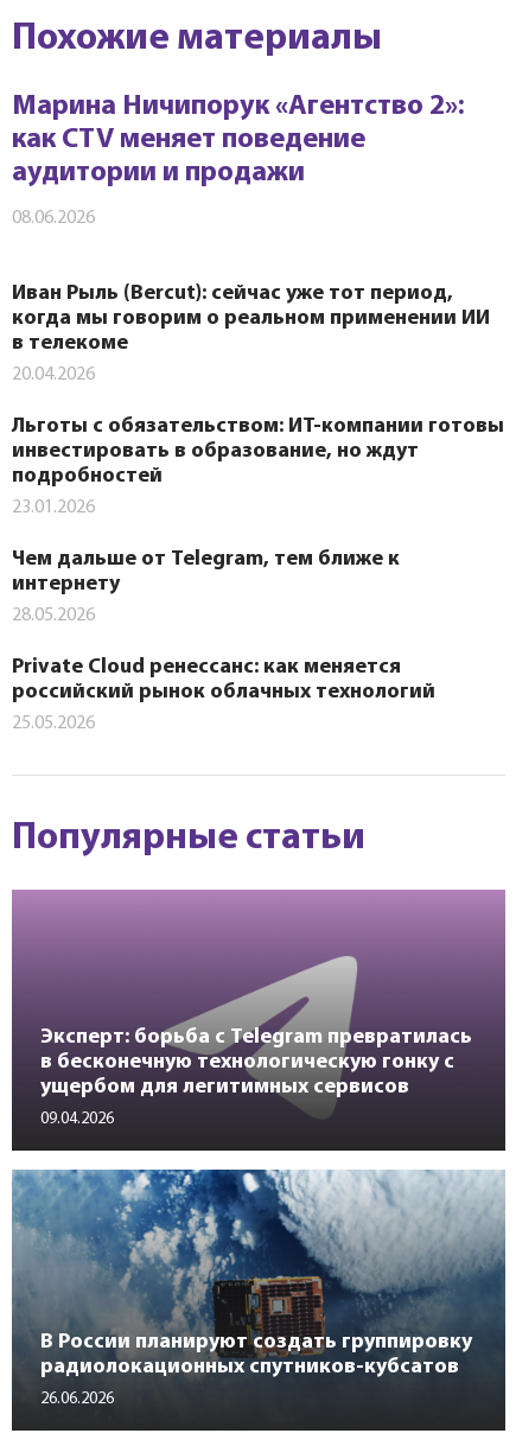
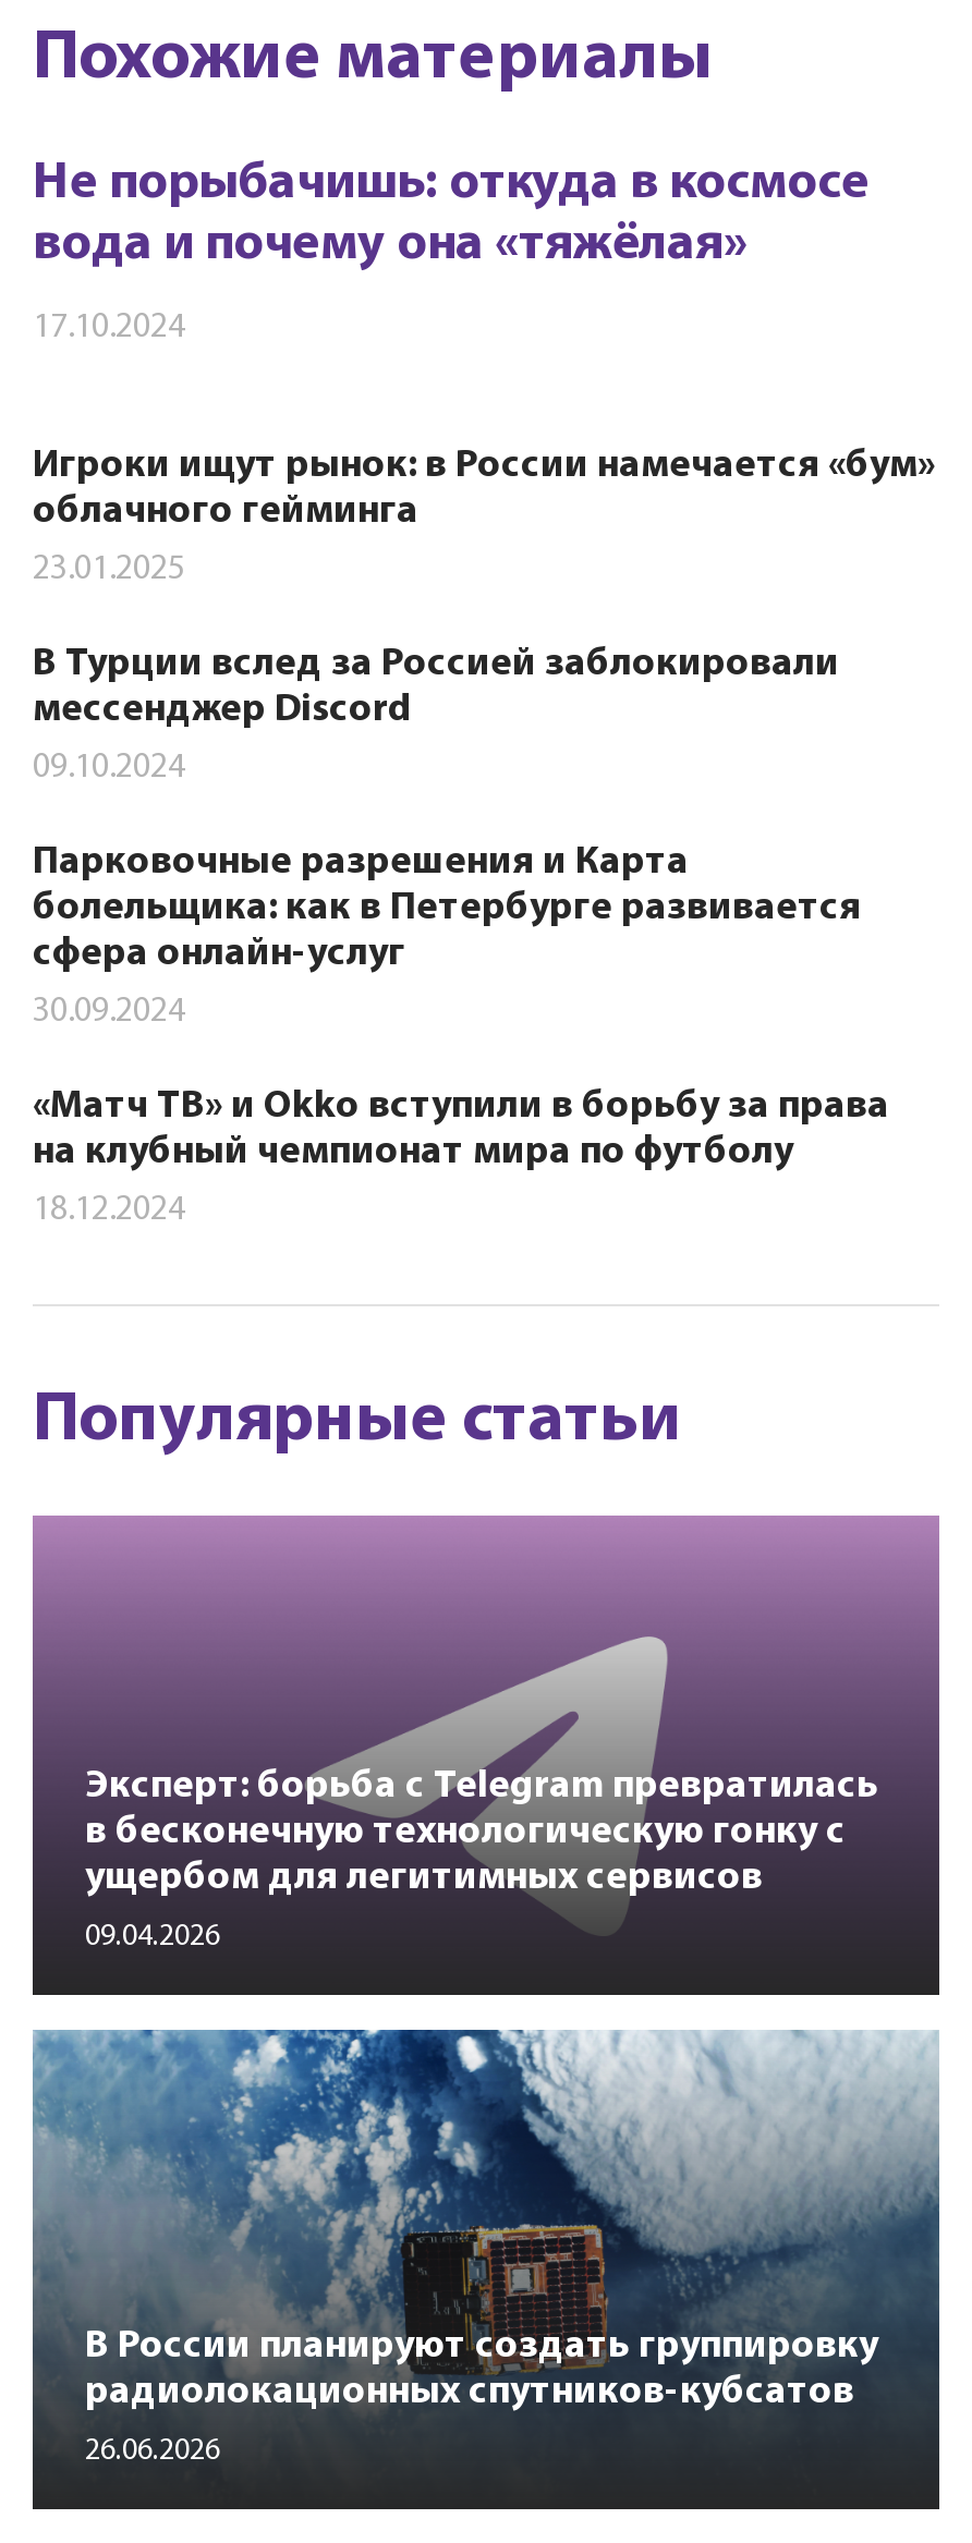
- Марина Ничипорук «Агентство 2»:
- как CTV меняет поведение
- аудитории и продажи
+ Не порыбачишь: откуда в космосе
+ вода и почему она «тяжёлая»

- 08.06.2026
+ 17.10.2024

- Иван Рыль (Bercut): сейчас уже тот период,
- когда мы говорим о реальном применении ИИ
- в телекоме
+ Игроки ищут рынок: в России намечается «бум»
+ облачного гейминга

- 20.04.2026
+ 23.01.2025

- Льготы с обязательством: ИТ-компании готовы
- инвестировать в образование, но ждут
- подробностей
+ В Турции вслед за Россией заблокировали
+ мессенджер Discord

- 23.01.2026
+ 09.10.2024

- Чем дальше от Telegram, тем ближе к
- интернету
+ Парковочные разрешения и Карта
+ болельщика: как в Петербурге развивается
+ сфера онлайн-услуг

- 28.05.2026
+ 30.09.2024

- Private Cloud ренессанс: как меняется
- российский рынок облачных технологий
+ «Матч ТВ» и Okko вступили в борьбу за права
+ на клубный чемпионат мира по футболу

- 25.05.2026
+ 18.12.2024
